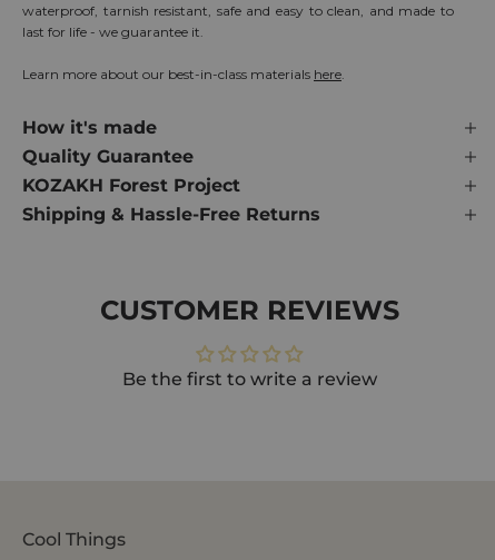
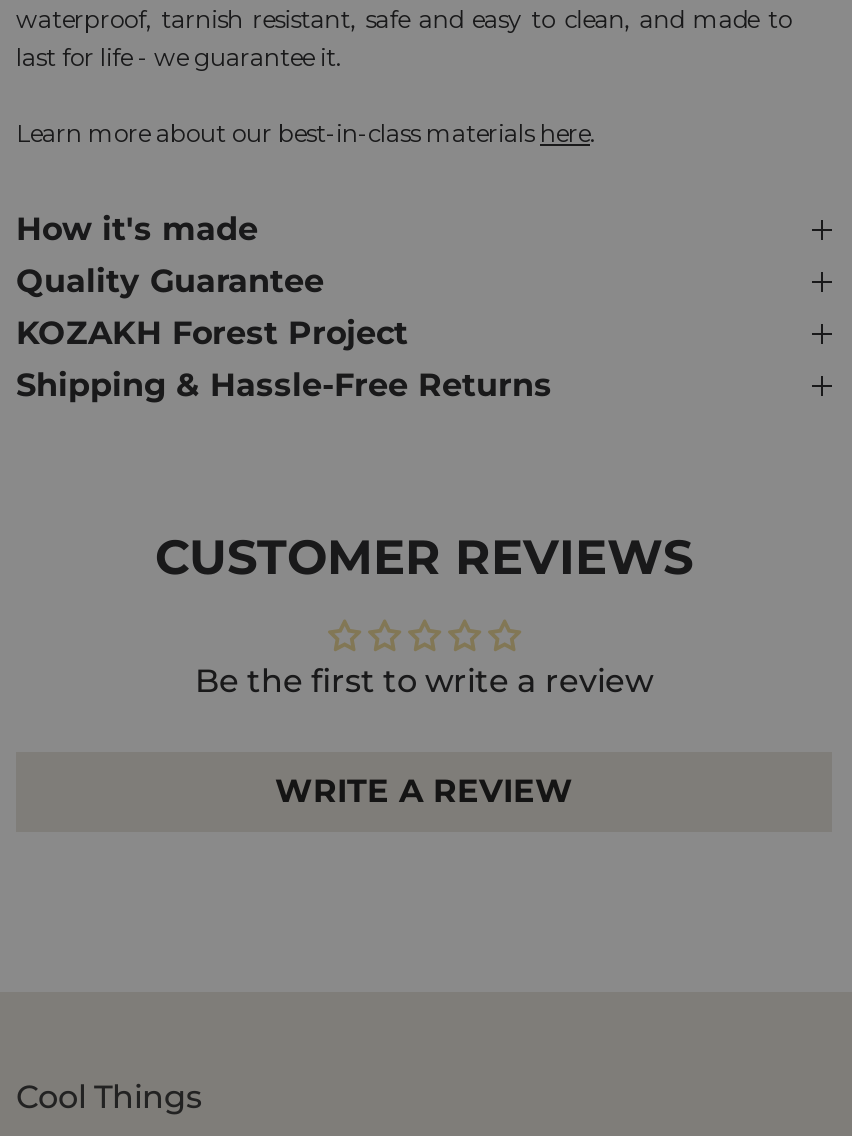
+ WRITE A REVIEW
